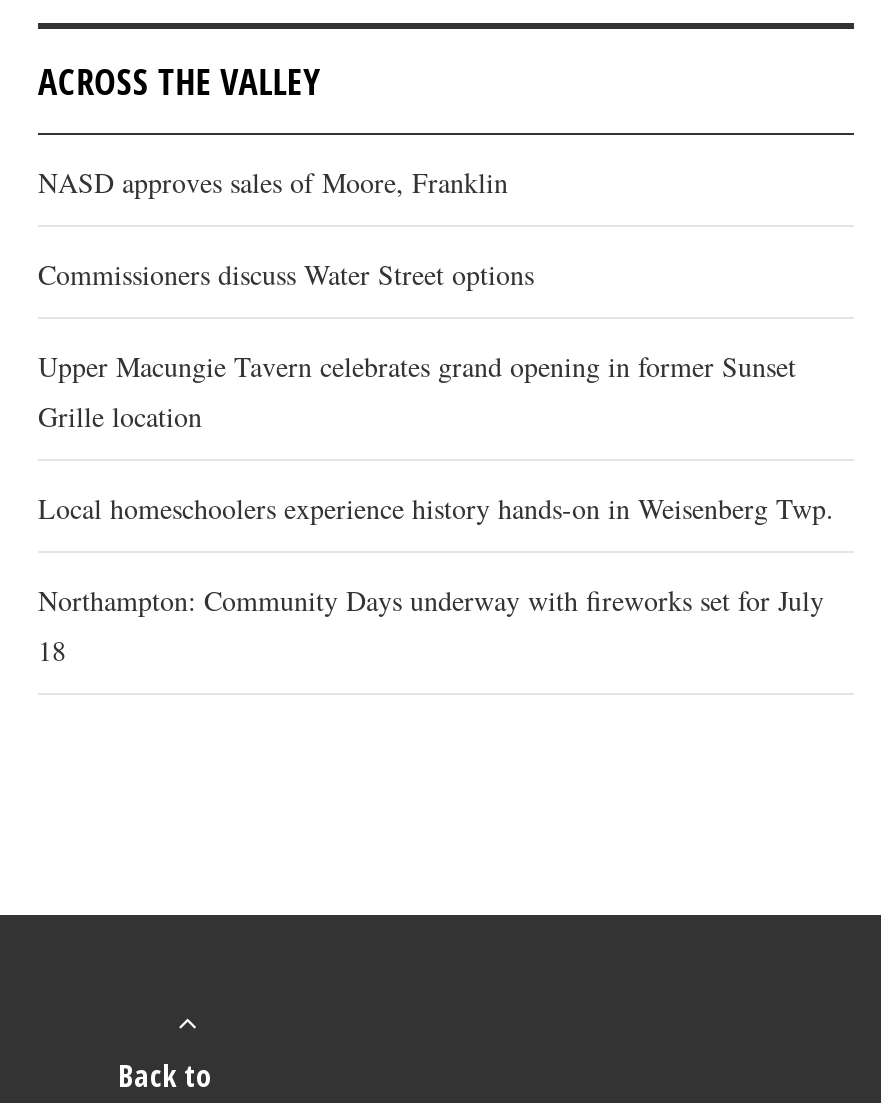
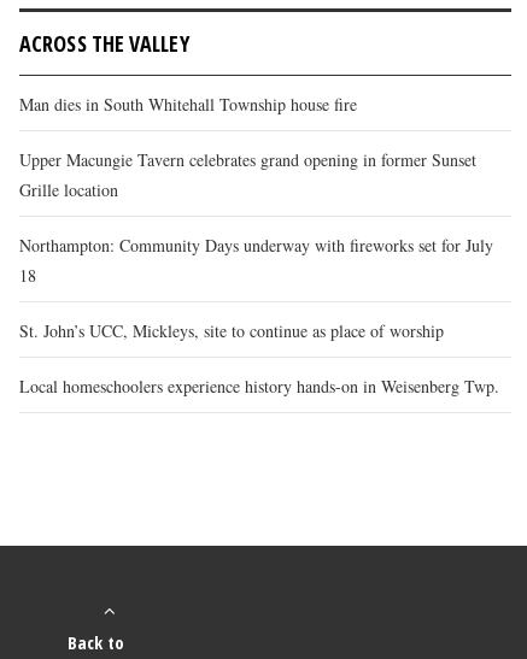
- NASD approves sales of Moore, Franklin
- Commissioners discuss Water Street options
+ Man dies in South Whitehall Township house fire

moved up: Upper Macungie Tavern celebrates grand opening in former Sunset | Grille location

moved down: Local homeschoolers experience history hands-on in Weisenberg Twp.

moved up: Northampton: Community Days underway with fireworks set for July | 18

+ St. John’s UCC, Mickleys, site to continue as place of worship
